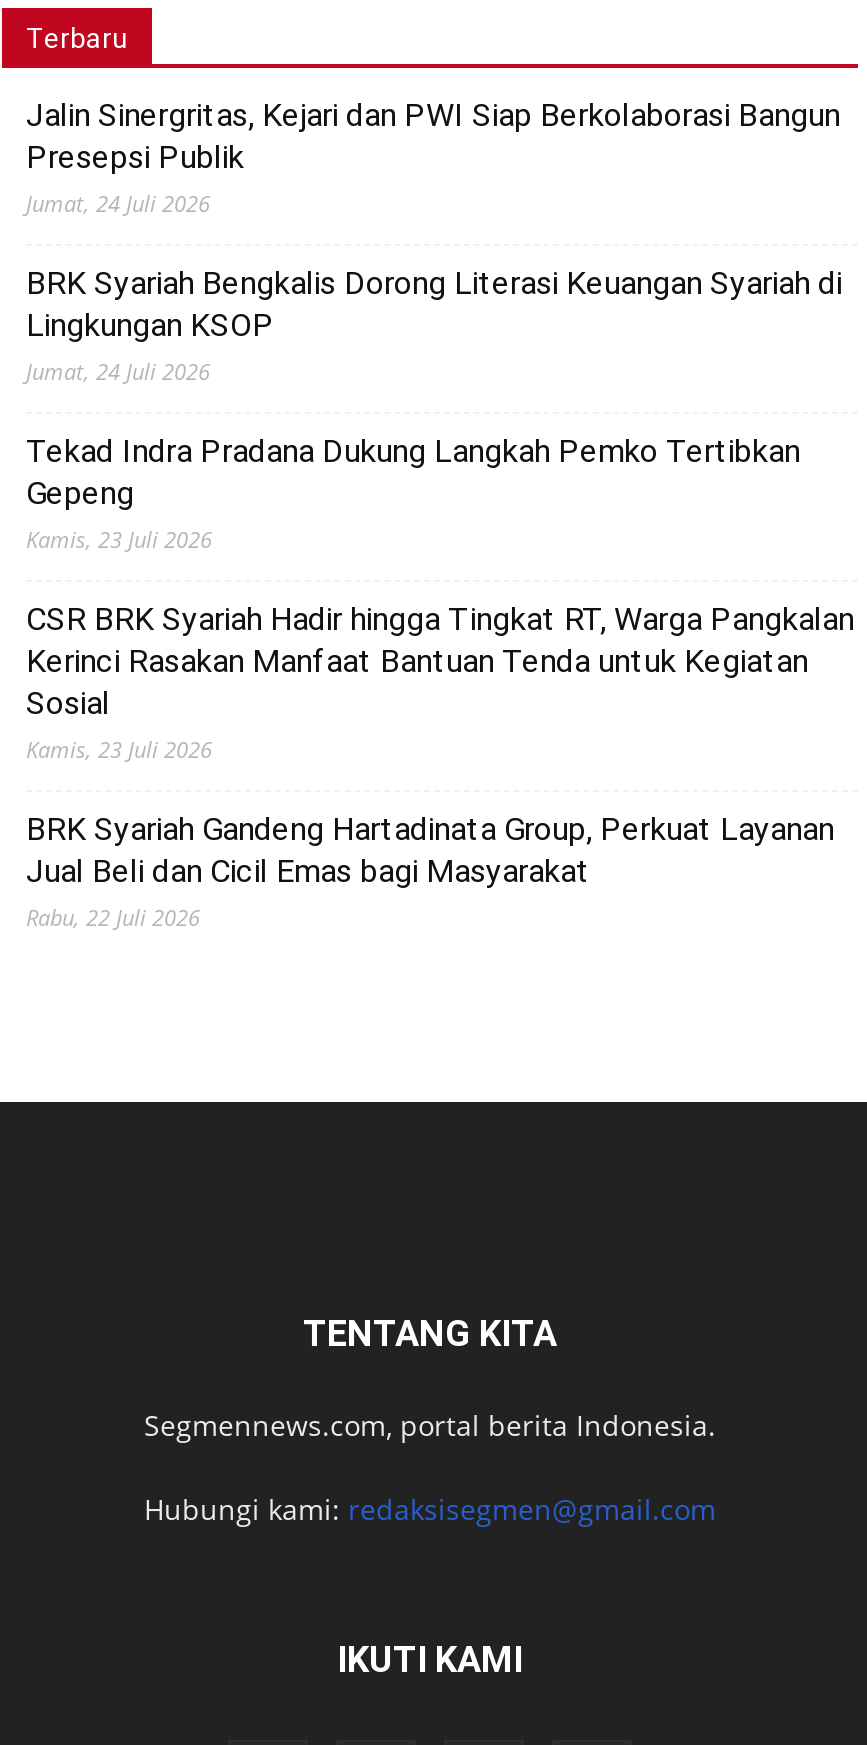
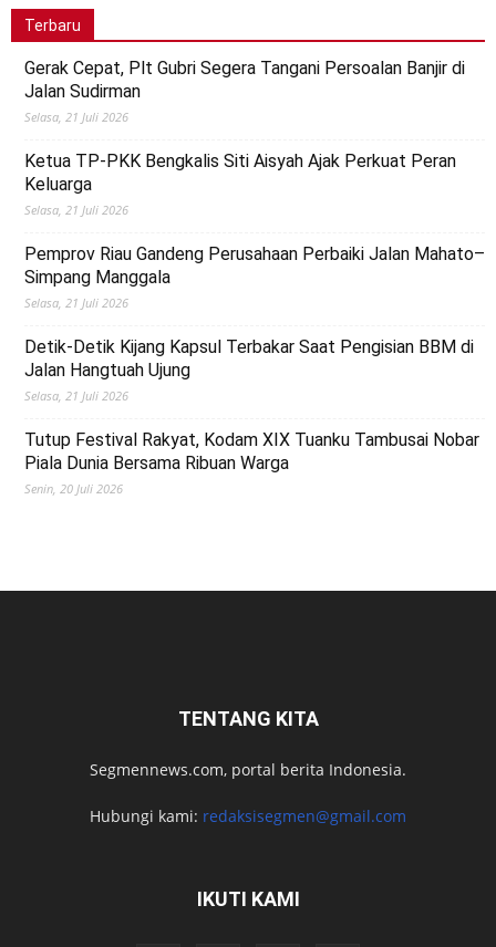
- Jalin Sinergritas, Kejari dan PWI Siap Berkolaborasi Bangun
- Presepsi Publik
- Jumat, 24 Juli 2026
+ Gerak Cepat, Plt Gubri Segera Tangani Persoalan Banjir di
+ Jalan Sudirman
+ Selasa, 21 Juli 2026

- BRK Syariah Bengkalis Dorong Literasi Keuangan Syariah di
- Lingkungan KSOP
- Jumat, 24 Juli 2026
+ Ketua TP-PKK Bengkalis Siti Aisyah Ajak Perkuat Peran
+ Keluarga
+ Selasa, 21 Juli 2026

- Tekad Indra Pradana Dukung Langkah Pemko Tertibkan
- Gepeng
- Kamis, 23 Juli 2026
+ Pemprov Riau Gandeng Perusahaan Perbaiki Jalan Mahato–
+ Simpang Manggala
+ Selasa, 21 Juli 2026

- CSR BRK Syariah Hadir hingga Tingkat RT, Warga Pangkalan
- Kerinci Rasakan Manfaat Bantuan Tenda untuk Kegiatan
- Sosial
- Kamis, 23 Juli 2026
+ Detik-Detik Kijang Kapsul Terbakar Saat Pengisian BBM di
+ Jalan Hangtuah Ujung
+ Selasa, 21 Juli 2026

- BRK Syariah Gandeng Hartadinata Group, Perkuat Layanan
- Jual Beli dan Cicil Emas bagi Masyarakat
- Rabu, 22 Juli 2026
+ Tutup Festival Rakyat, Kodam XIX Tuanku Tambusai Nobar
+ Piala Dunia Bersama Ribuan Warga
+ Senin, 20 Juli 2026
